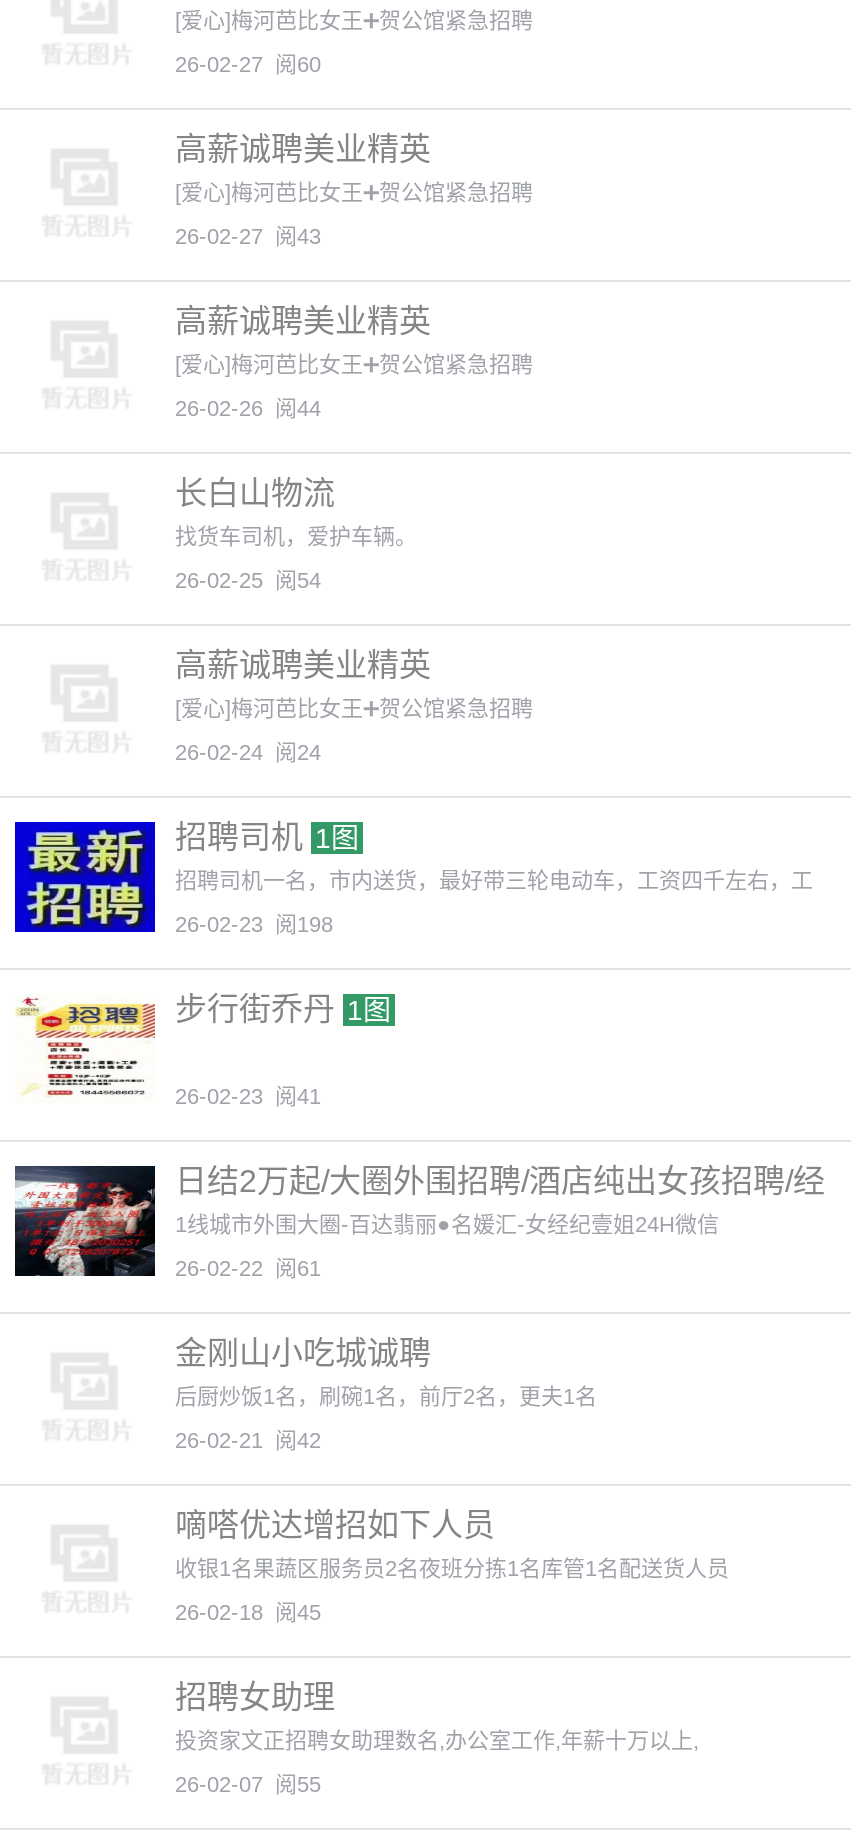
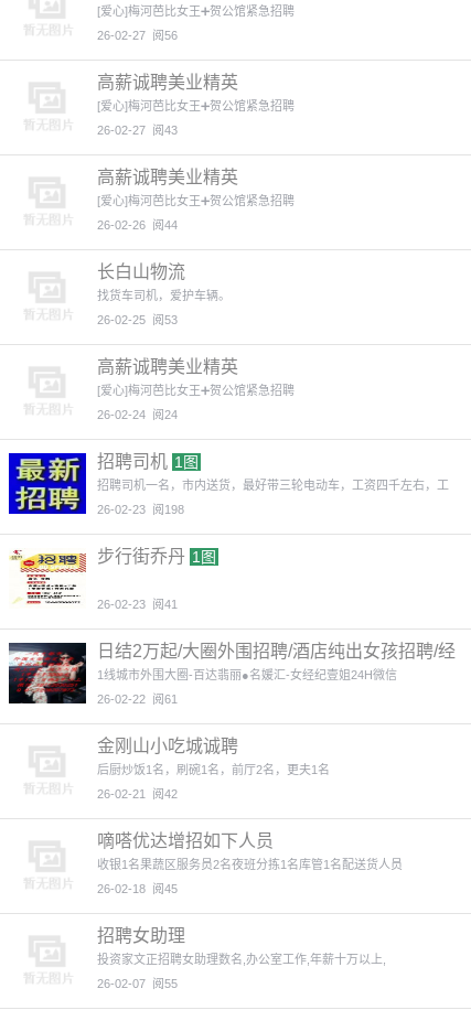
- 26-02-27 阅60
+ 26-02-27 阅56

- 26-02-25 阅54
+ 26-02-25 阅53
